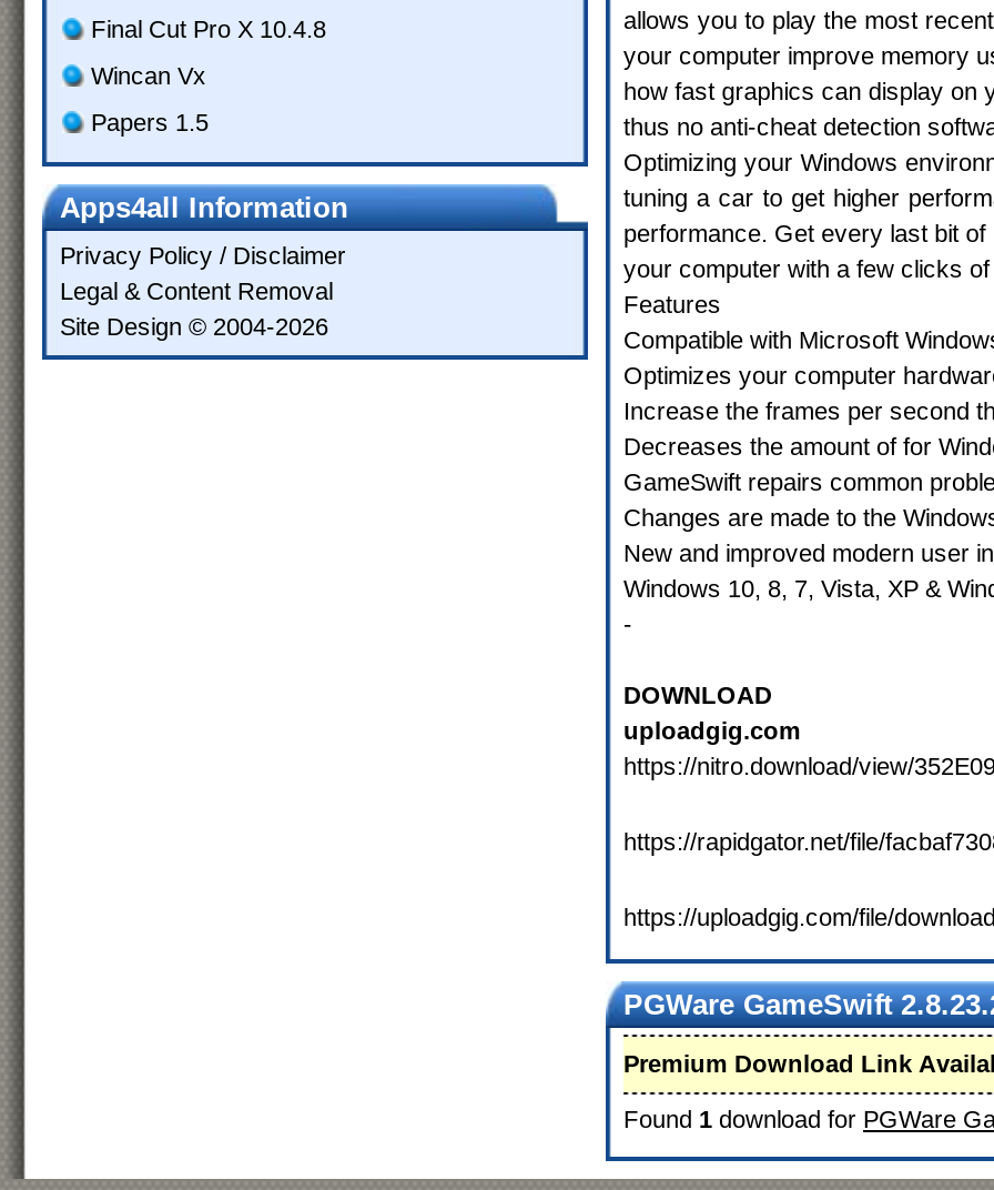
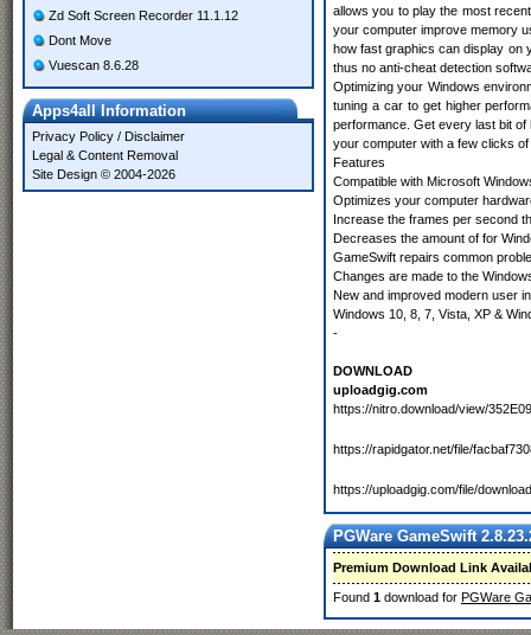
- Final Cut Pro X 10.4.8
+ Zd Soft Screen Recorder 11.1.12

- Wincan Vx
+ Dont Move

- Papers 1.5
+ Vuescan 8.6.28
